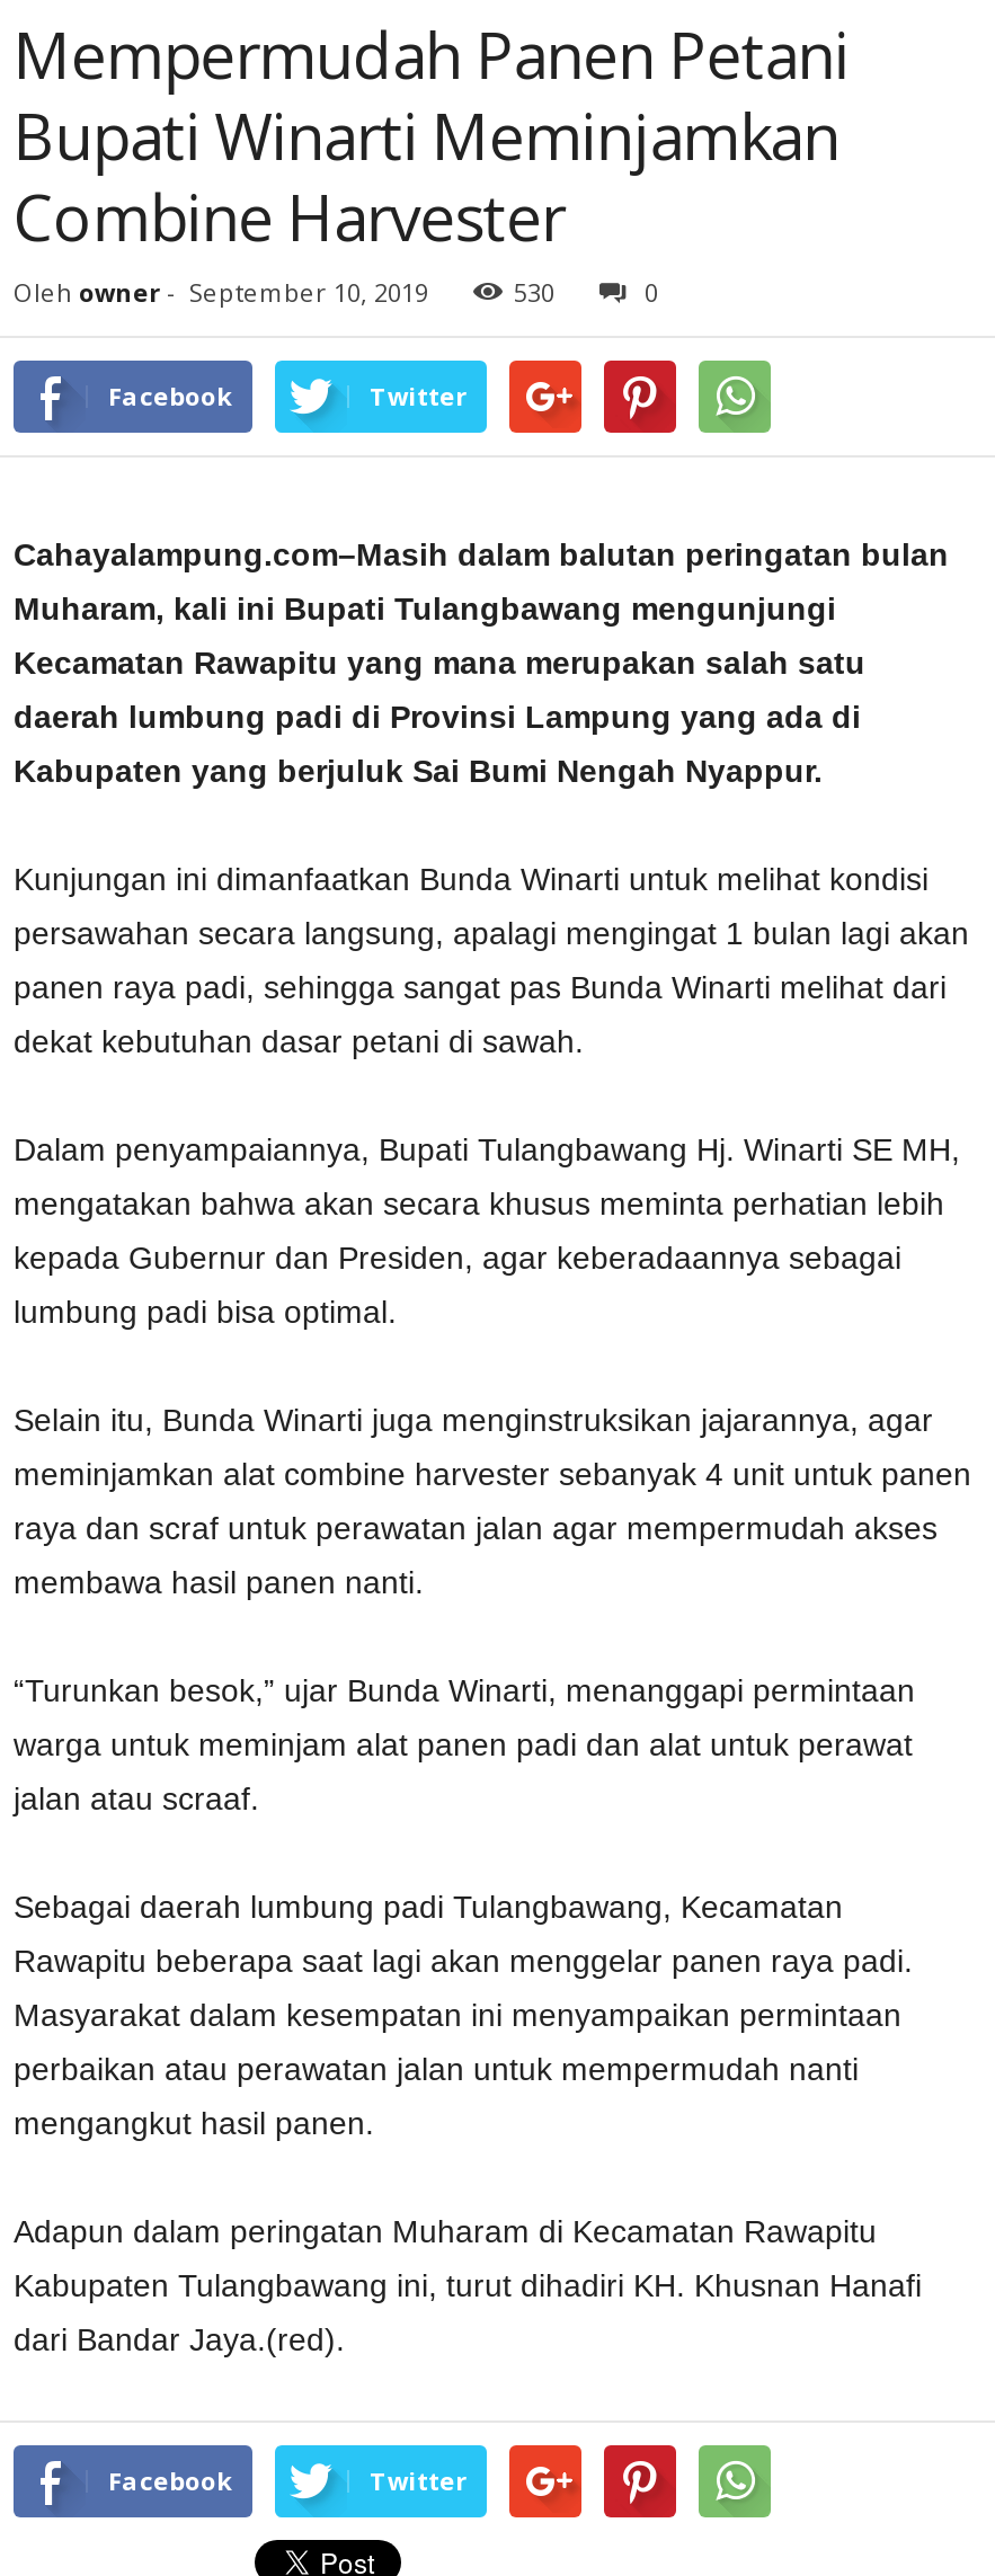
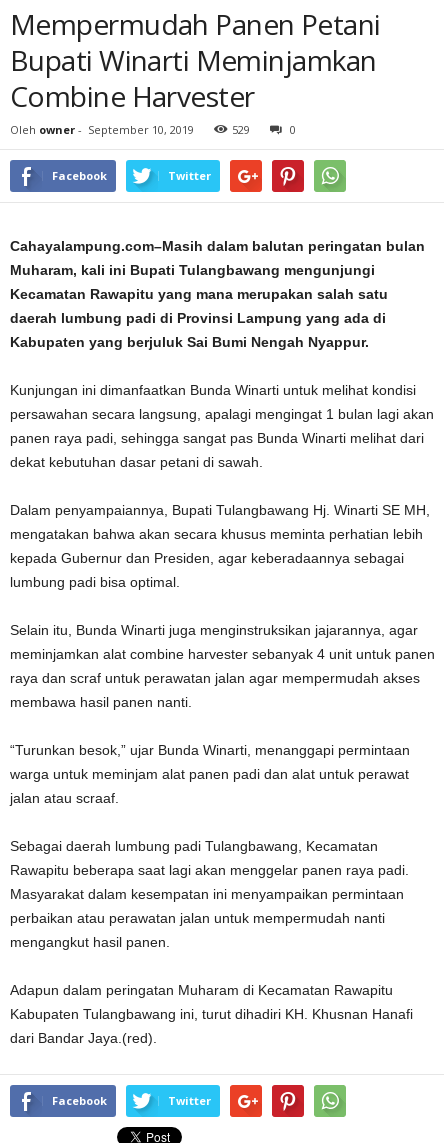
- 530
+ 529
